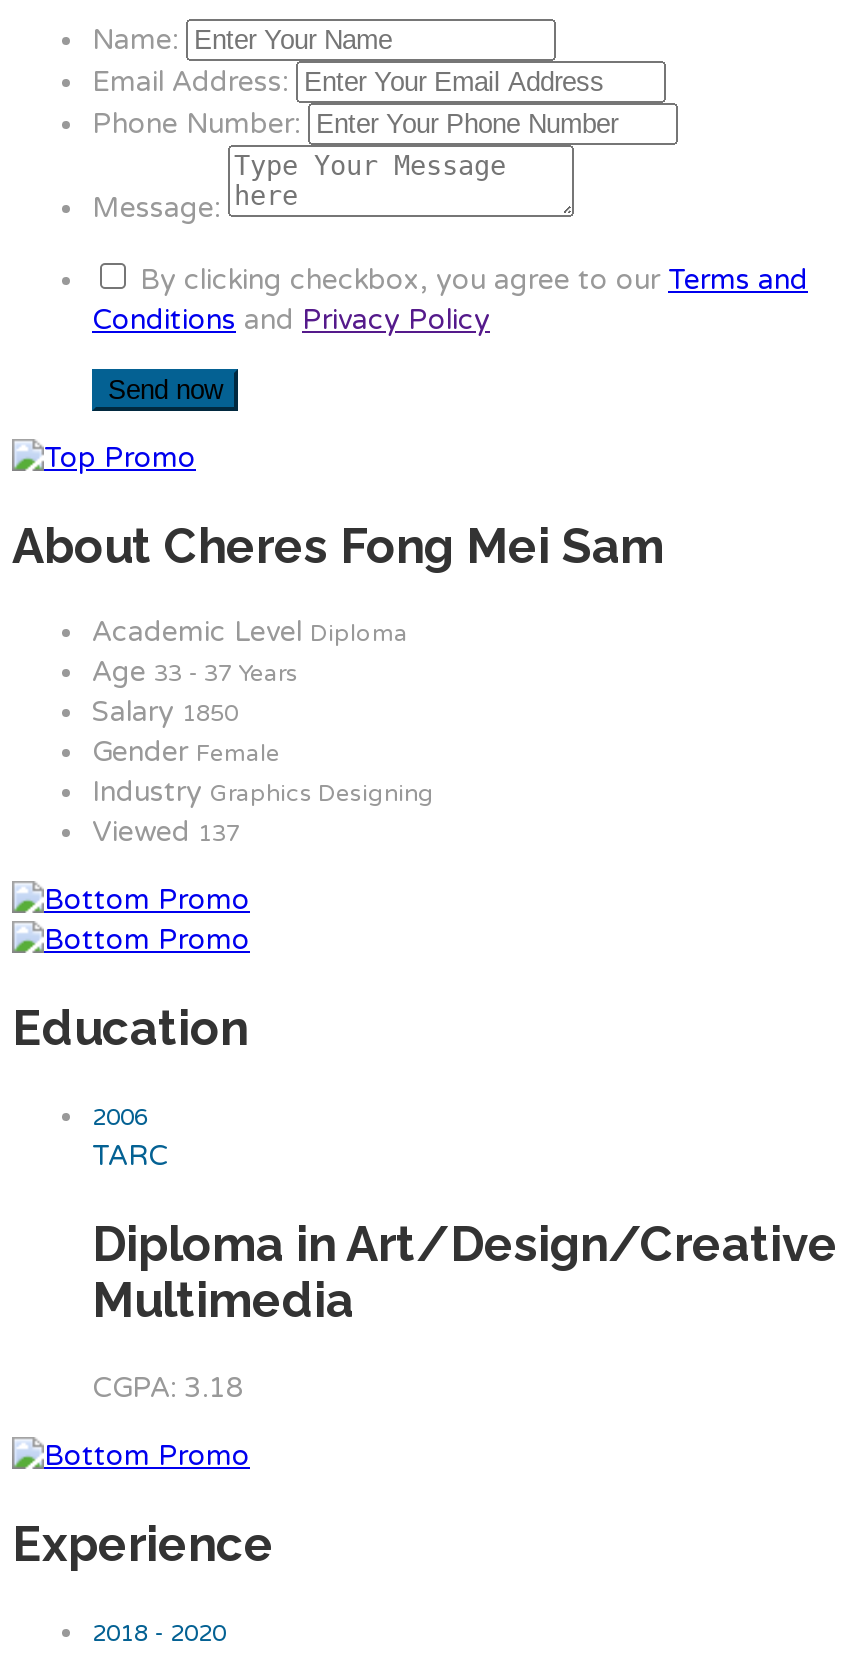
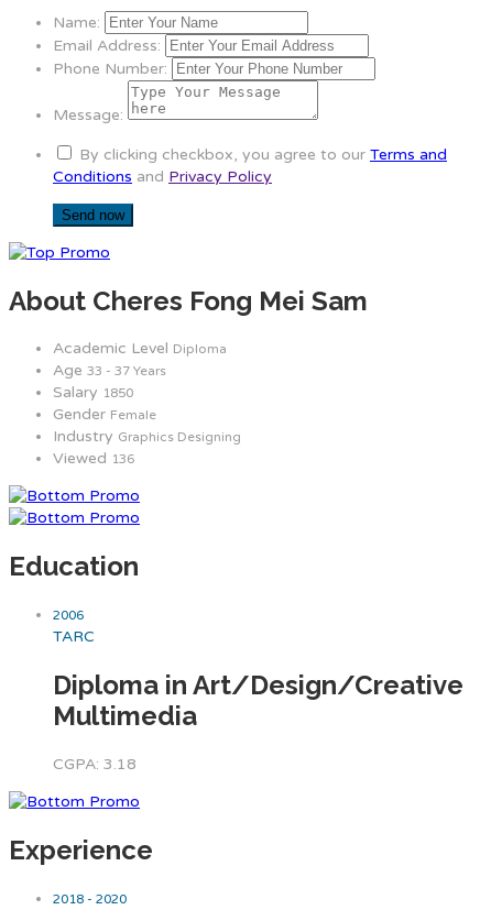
- Viewed 137
+ Viewed 136
